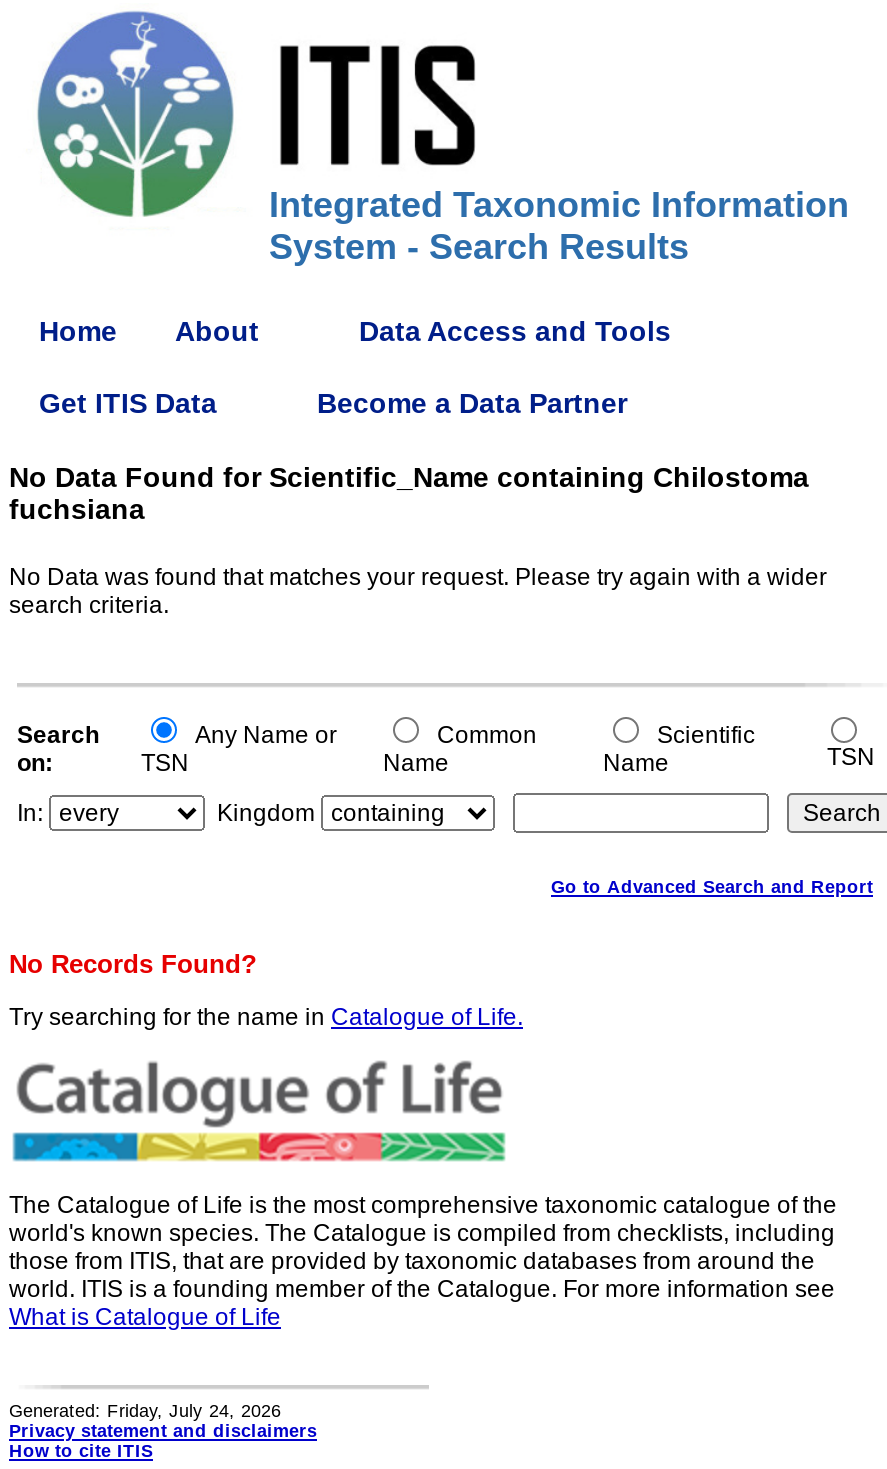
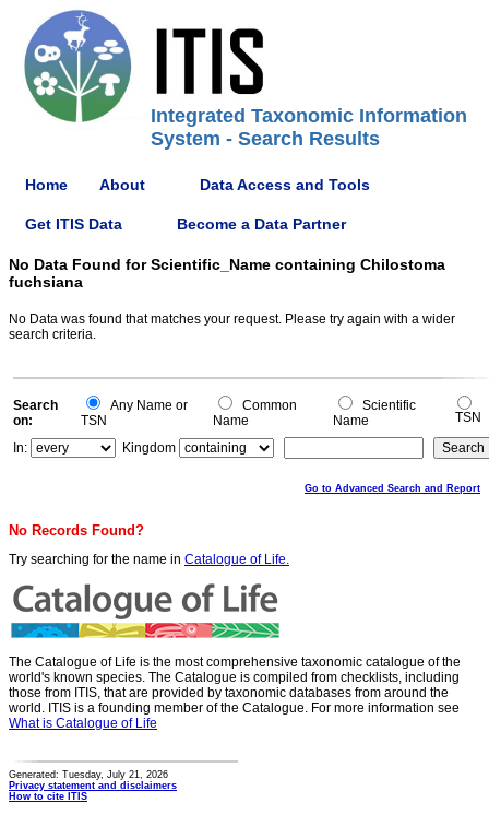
- Generated: Friday, July 24, 2026
+ Generated: Tuesday, July 21, 2026
